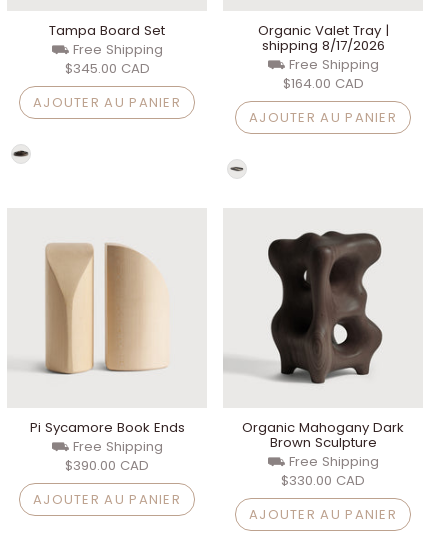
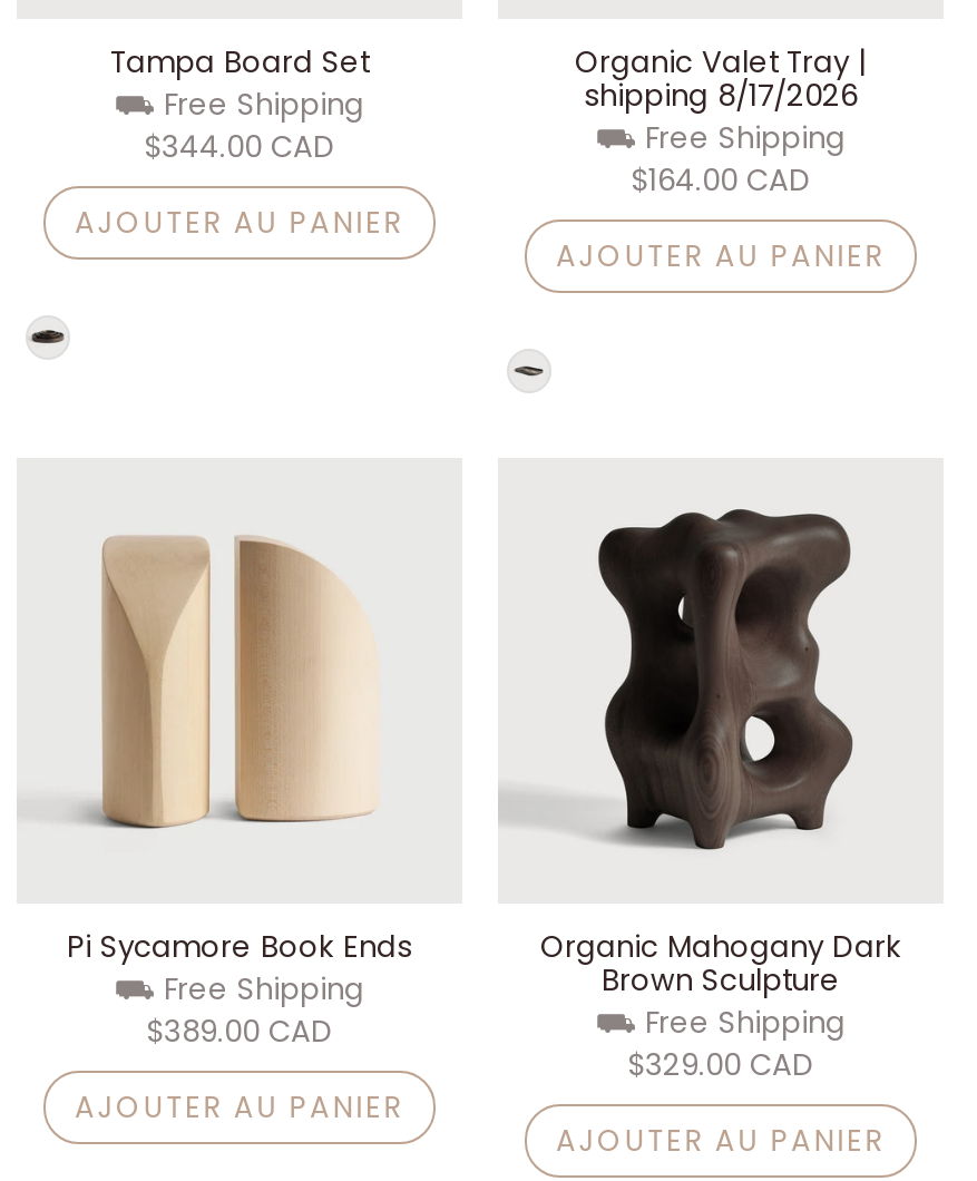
- $345.00 CAD
+ $344.00 CAD

- $390.00 CAD
+ $389.00 CAD

- $330.00 CAD
+ $329.00 CAD
